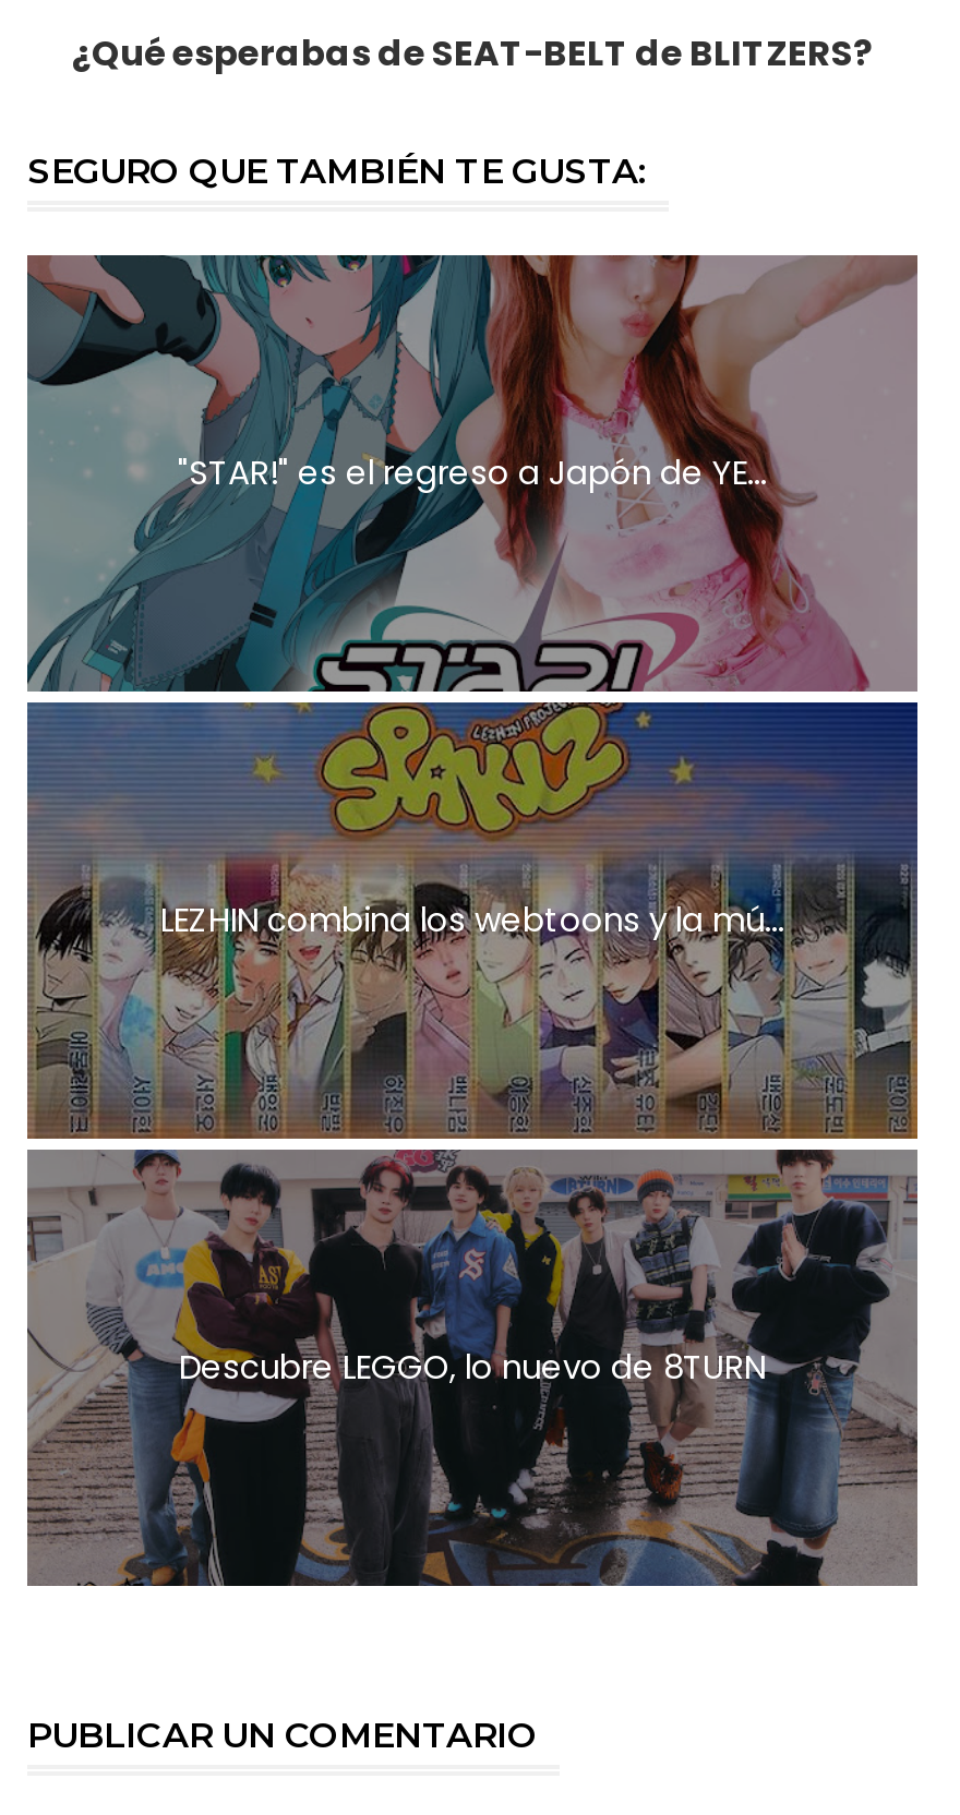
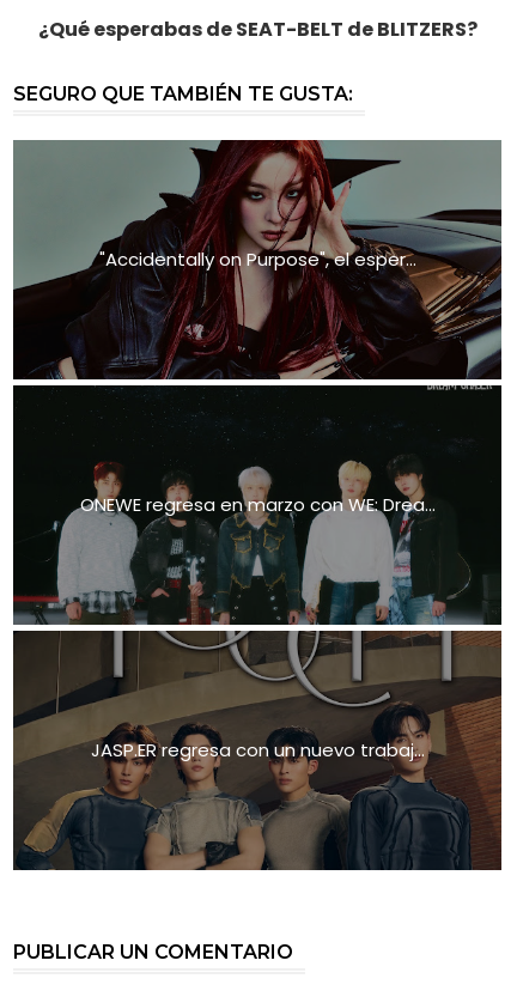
- [image]
- "STAR!" es el regreso a Japón de YE...
+ [image]
+ "Accidentally on Purpose", el esper...

- LEZHIN combina los webtoons y la mú...
+ ONEWE regresa en marzo con WE: Drea...

- Descubre LEGGO, lo nuevo de 8TURN
+ JASP.ER regresa con un nuevo trabaj...
